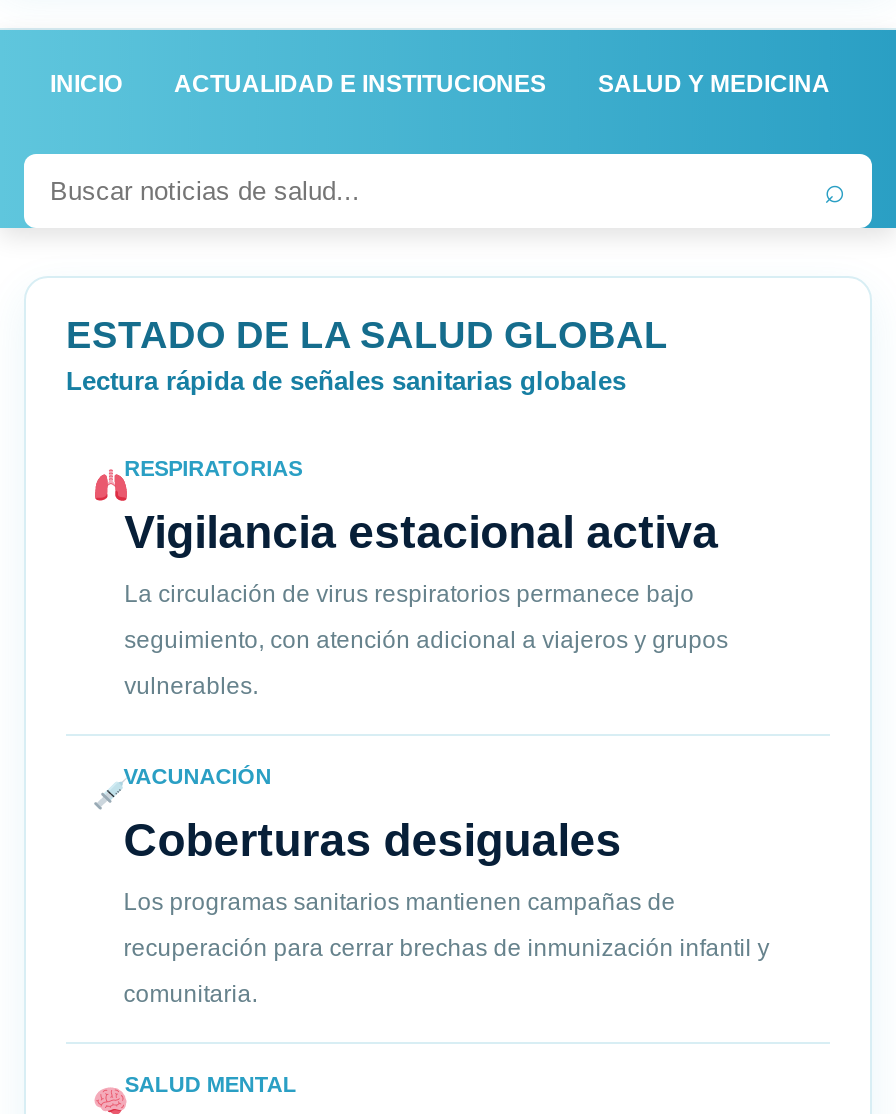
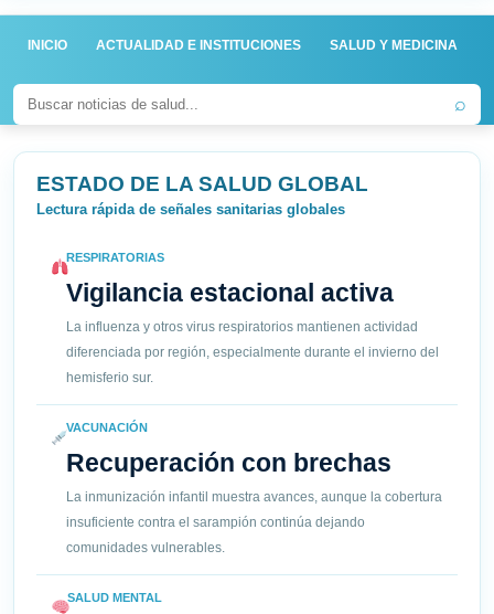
- La circulación de virus respiratorios permanece bajo
+ La influenza y otros virus respiratorios mantienen actividad

- seguimiento, con atención adicional a viajeros y grupos
+ diferenciada por región, especialmente durante el invierno del

- vulnerables.
+ hemisferio sur.

- Coberturas desiguales
- Los programas sanitarios mantienen campañas de
+ Recuperación con brechas
+ La inmunización infantil muestra avances, aunque la cobertura

- recuperación para cerrar brechas de inmunización infantil y
+ insuficiente contra el sarampión continúa dejando

- comunitaria.
+ comunidades vulnerables.
